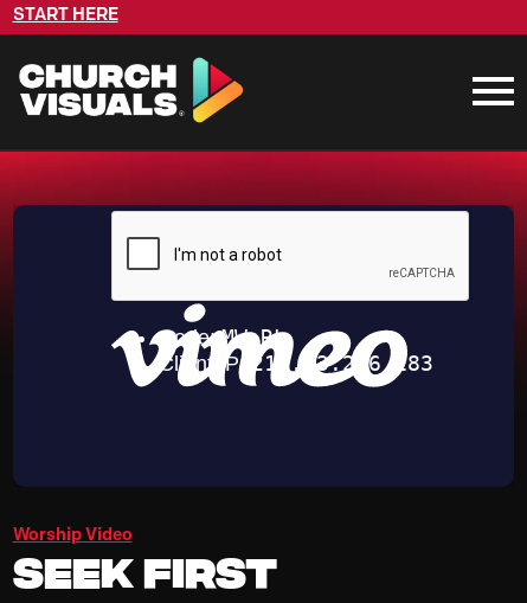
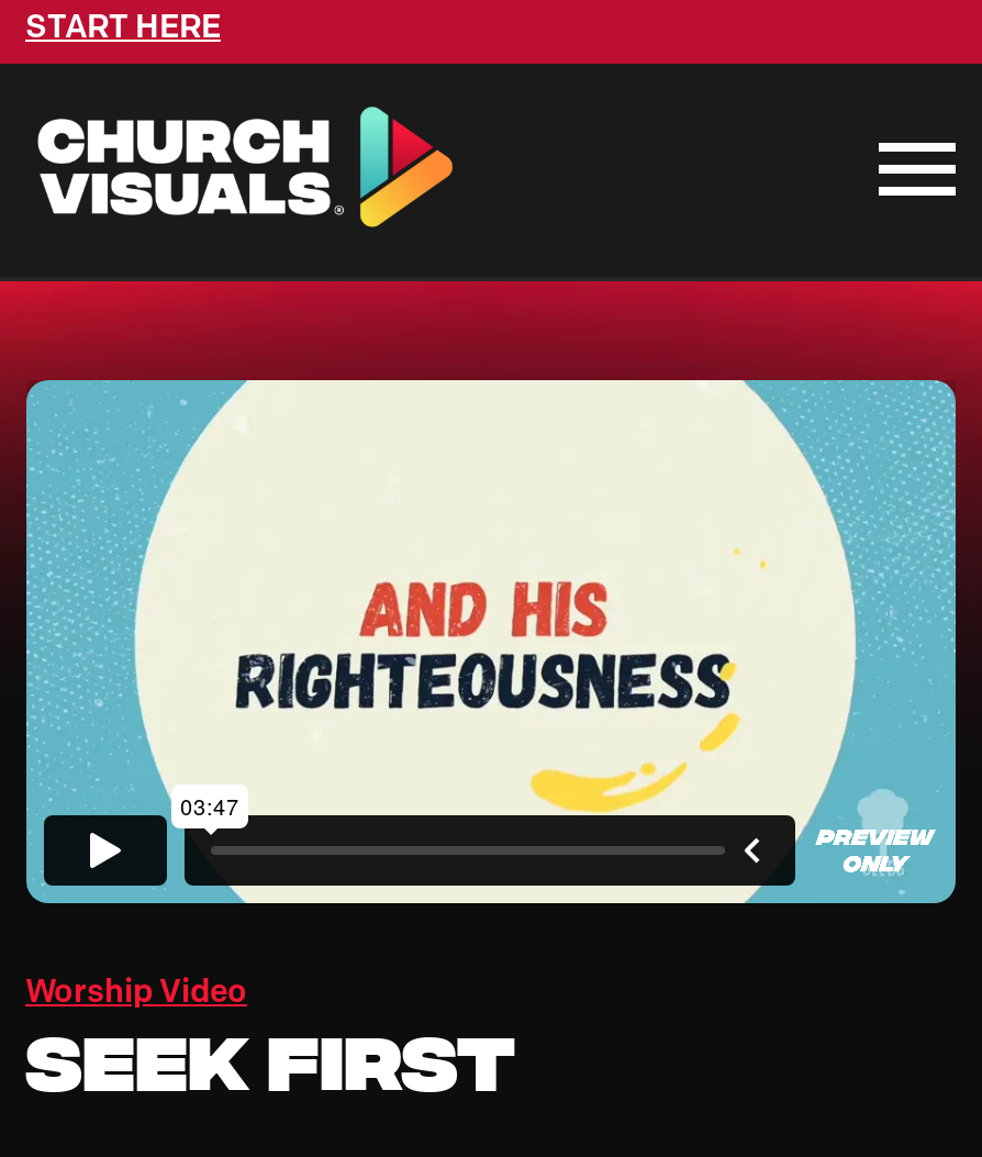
- [image]
+ [image]
